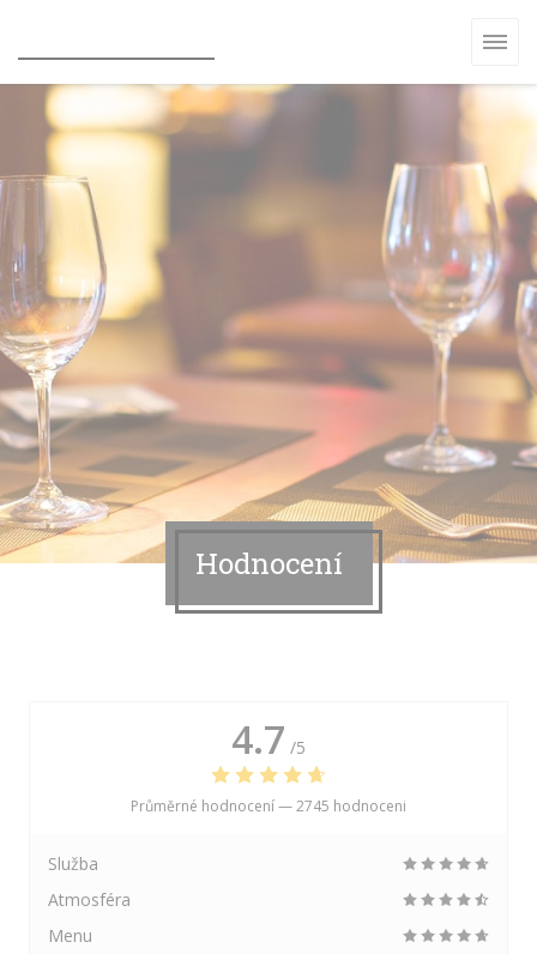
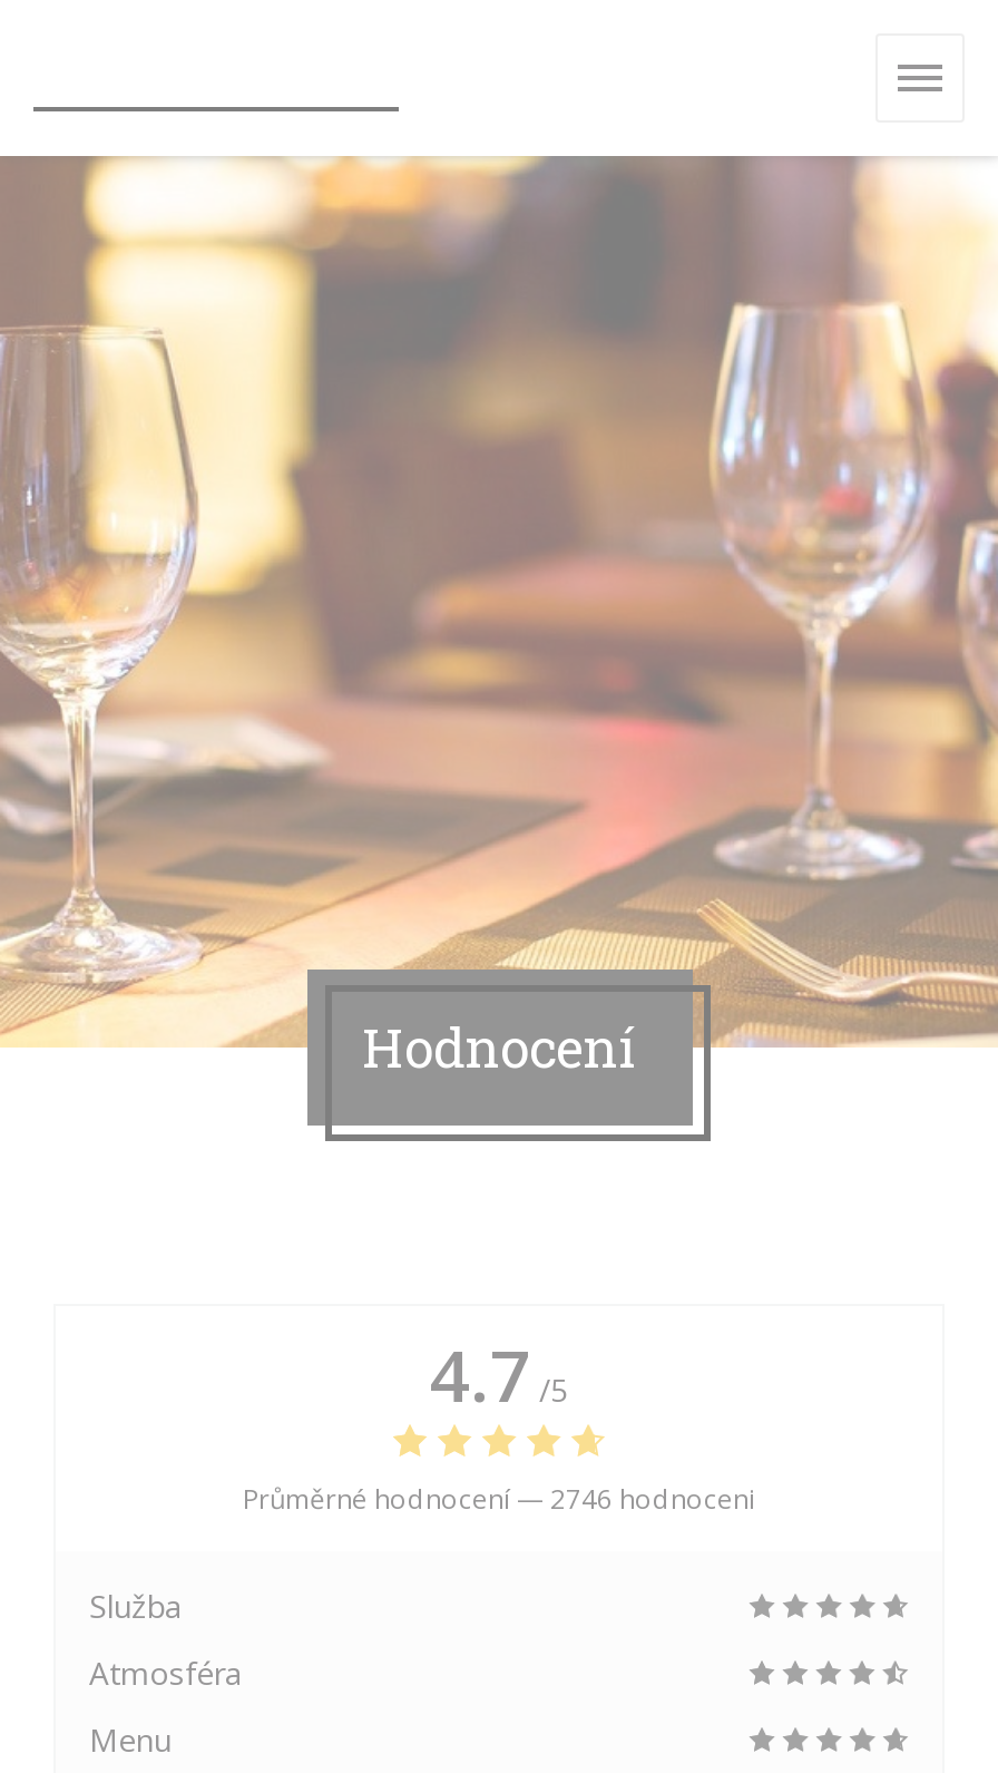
- Průměrné hodnocení — 2745 hodnoceni
+ Průměrné hodnocení — 2746 hodnoceni
